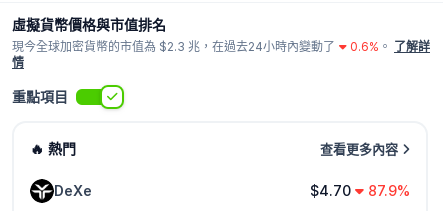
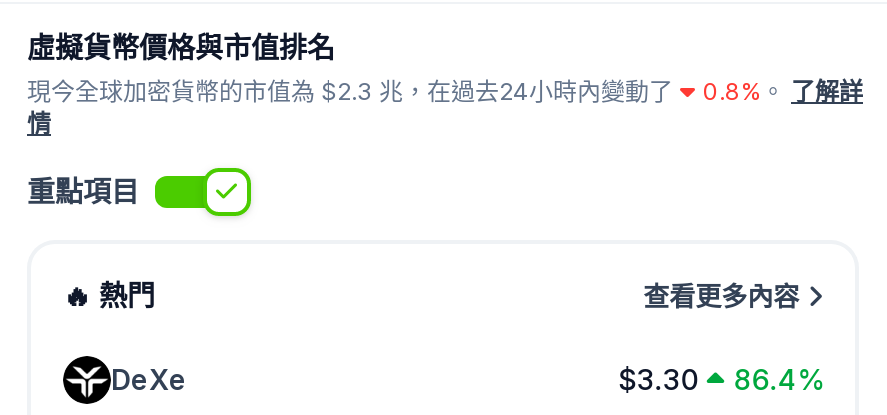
- 現今全球加密貨幣的市值為 $2.3 兆，在過去24小時內變動了 0.6%。了解詳
+ 現今全球加密貨幣的市值為 $2.3 兆，在過去24小時內變動了 0.8%。了解詳

- $4.70
- 87.9%
+ $3.30
+ 86.4%
